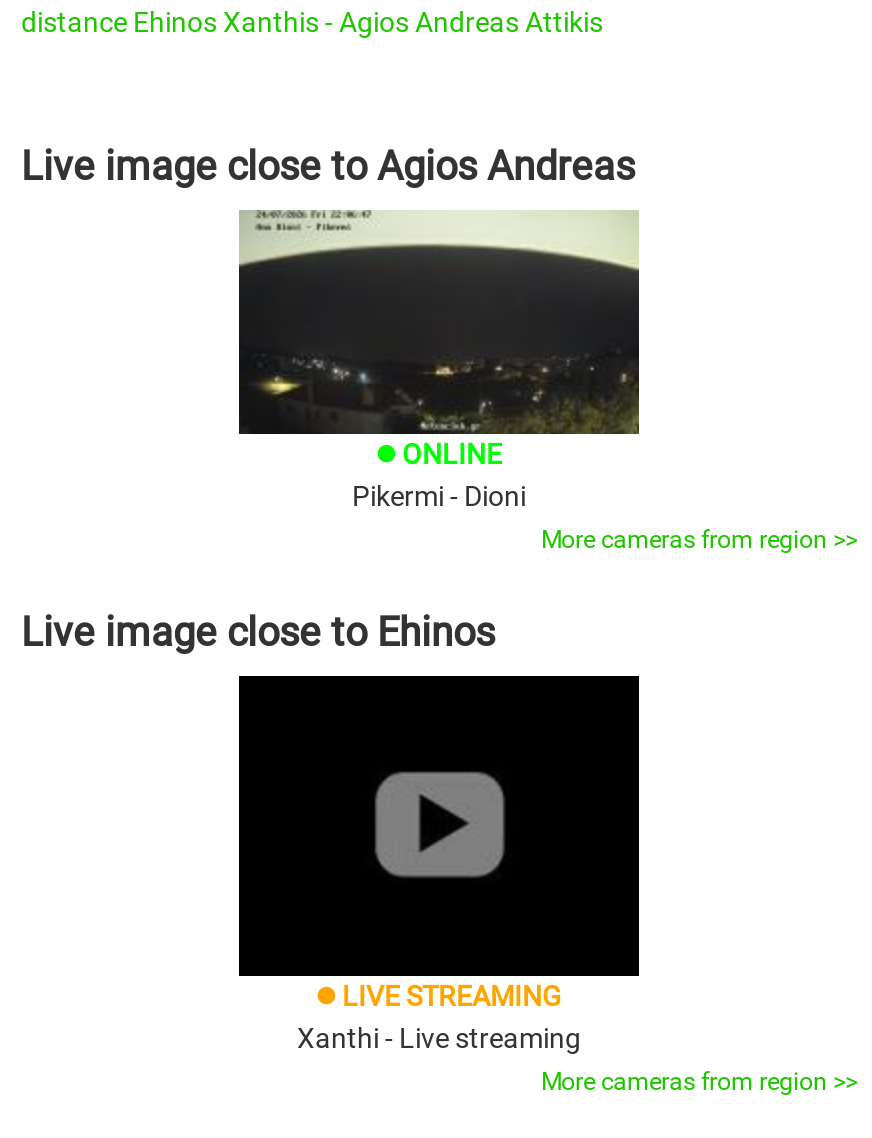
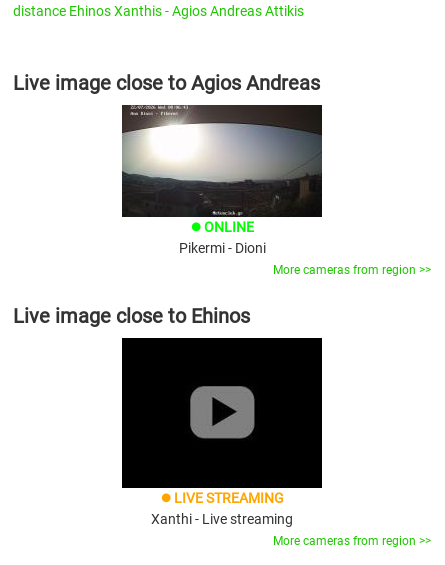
- [image]
+ [image]
